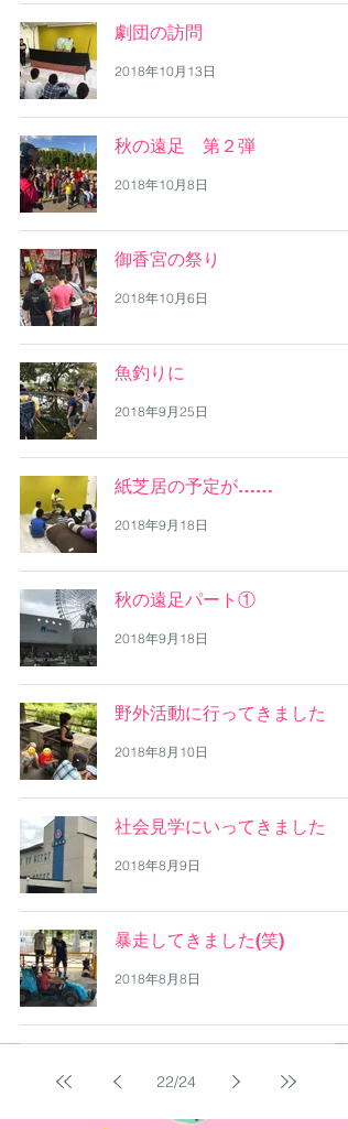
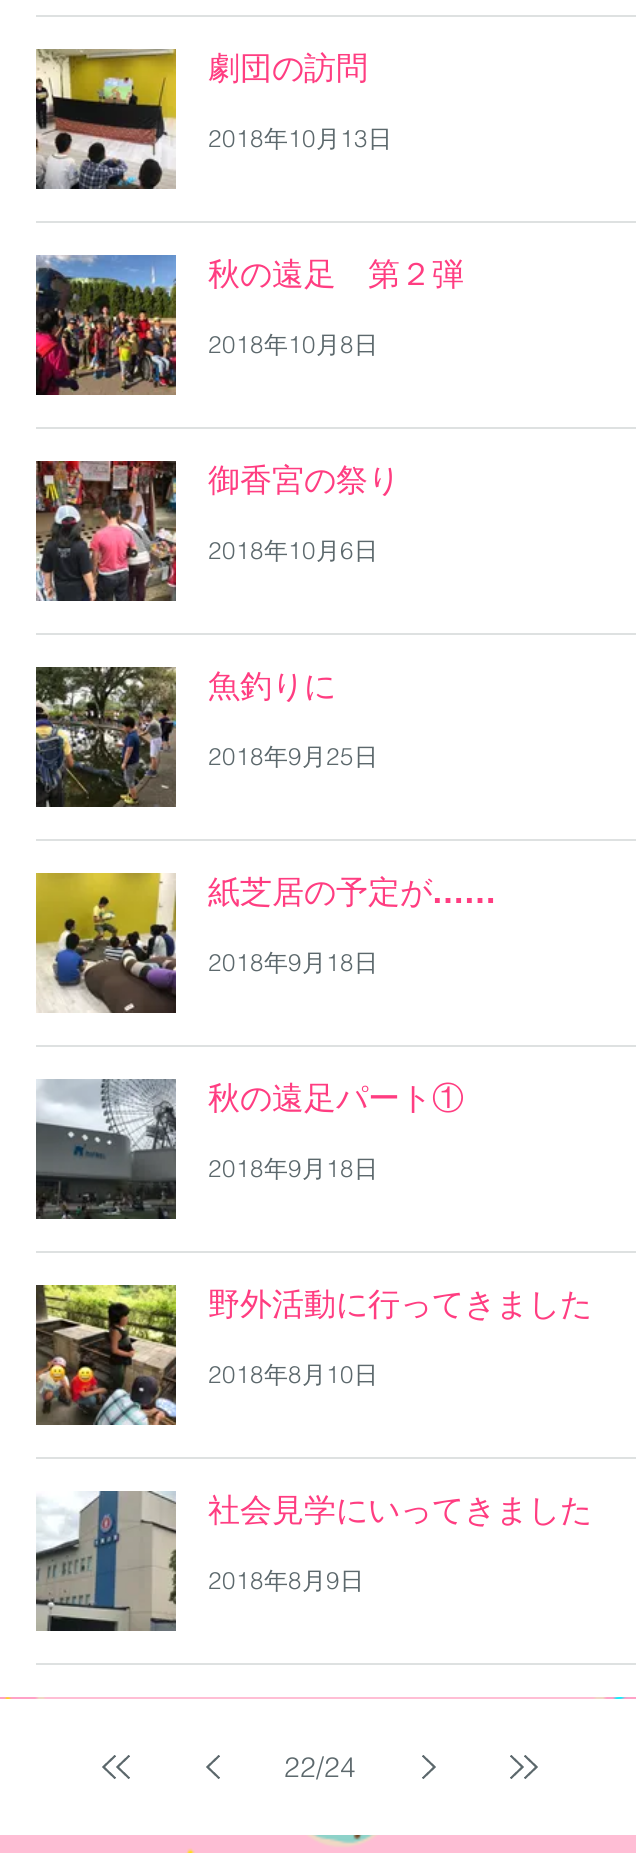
- [image]
- 暴走してきました(笑)
- 2018年8月8日
